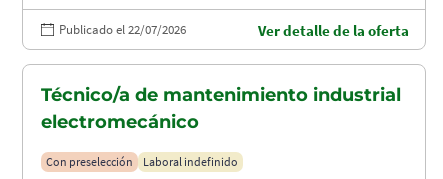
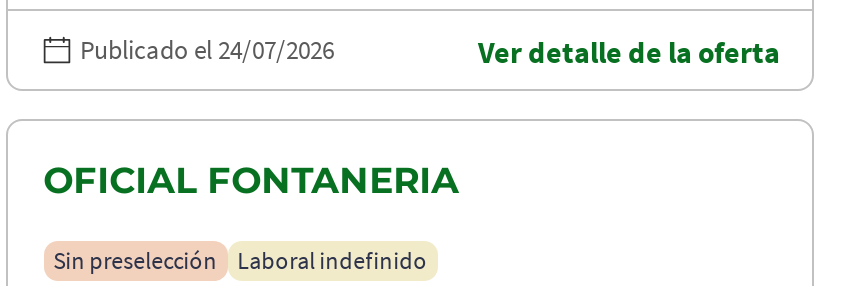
- Publicado el 22/07/2026
+ Publicado el 24/07/2026

- Técnico/a de mantenimiento industrial
- electromecánico
+ OFICIAL FONTANERIA

- Con preselección
+ Sin preselección
